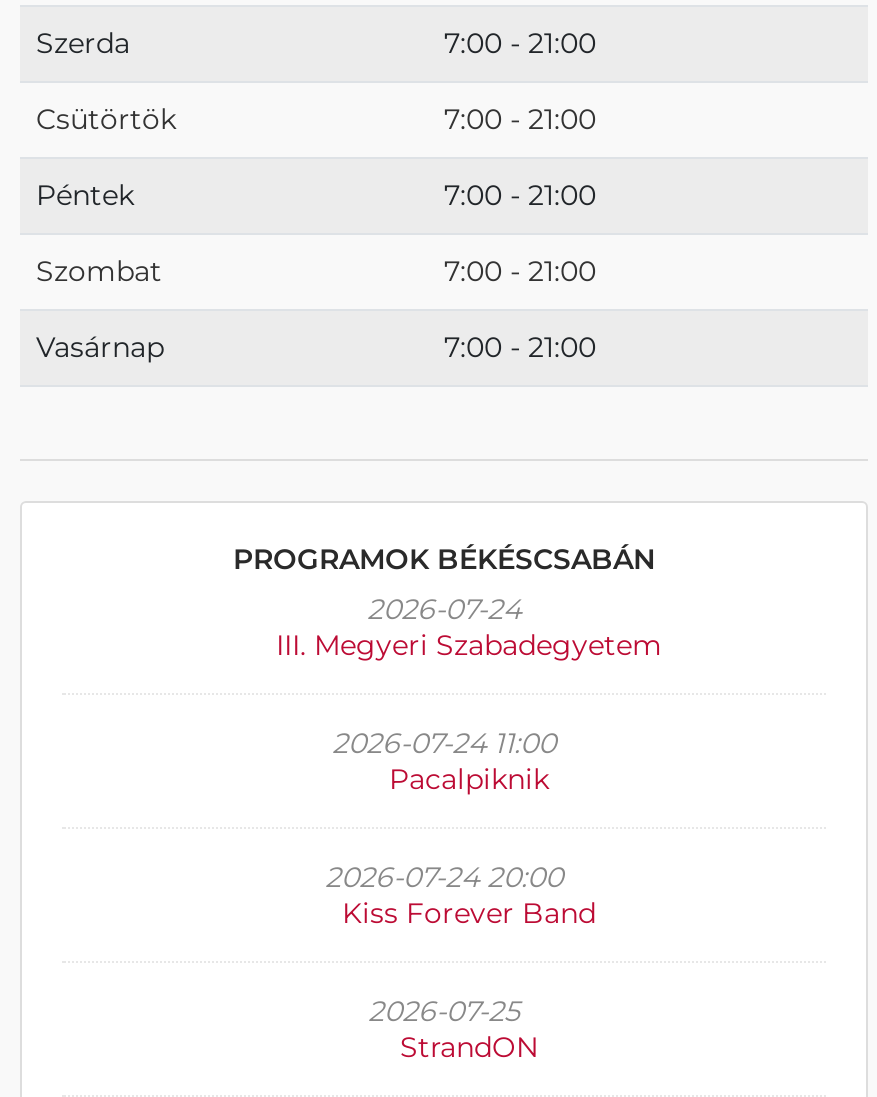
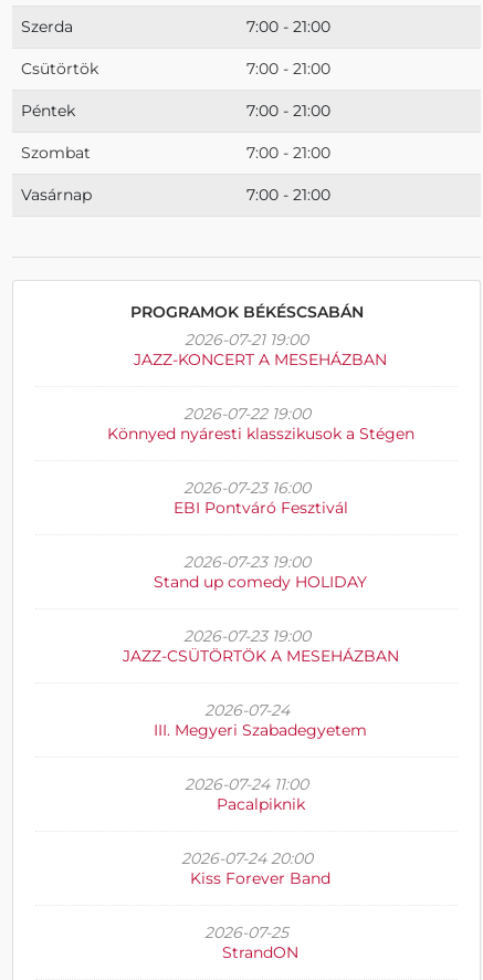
+ 2026-07-21 19:00
+ JAZZ-KONCERT A MESEHÁZBAN
+ 2026-07-22 19:00
+ Könnyed nyáresti klasszikusok a Stégen
+ 2026-07-23 16:00
+ EBI Pontváró Fesztivál
+ 2026-07-23 19:00
+ Stand up comedy HOLIDAY
+ 2026-07-23 19:00
+ JAZZ-CSÜTÖRTÖK A MESEHÁZBAN
